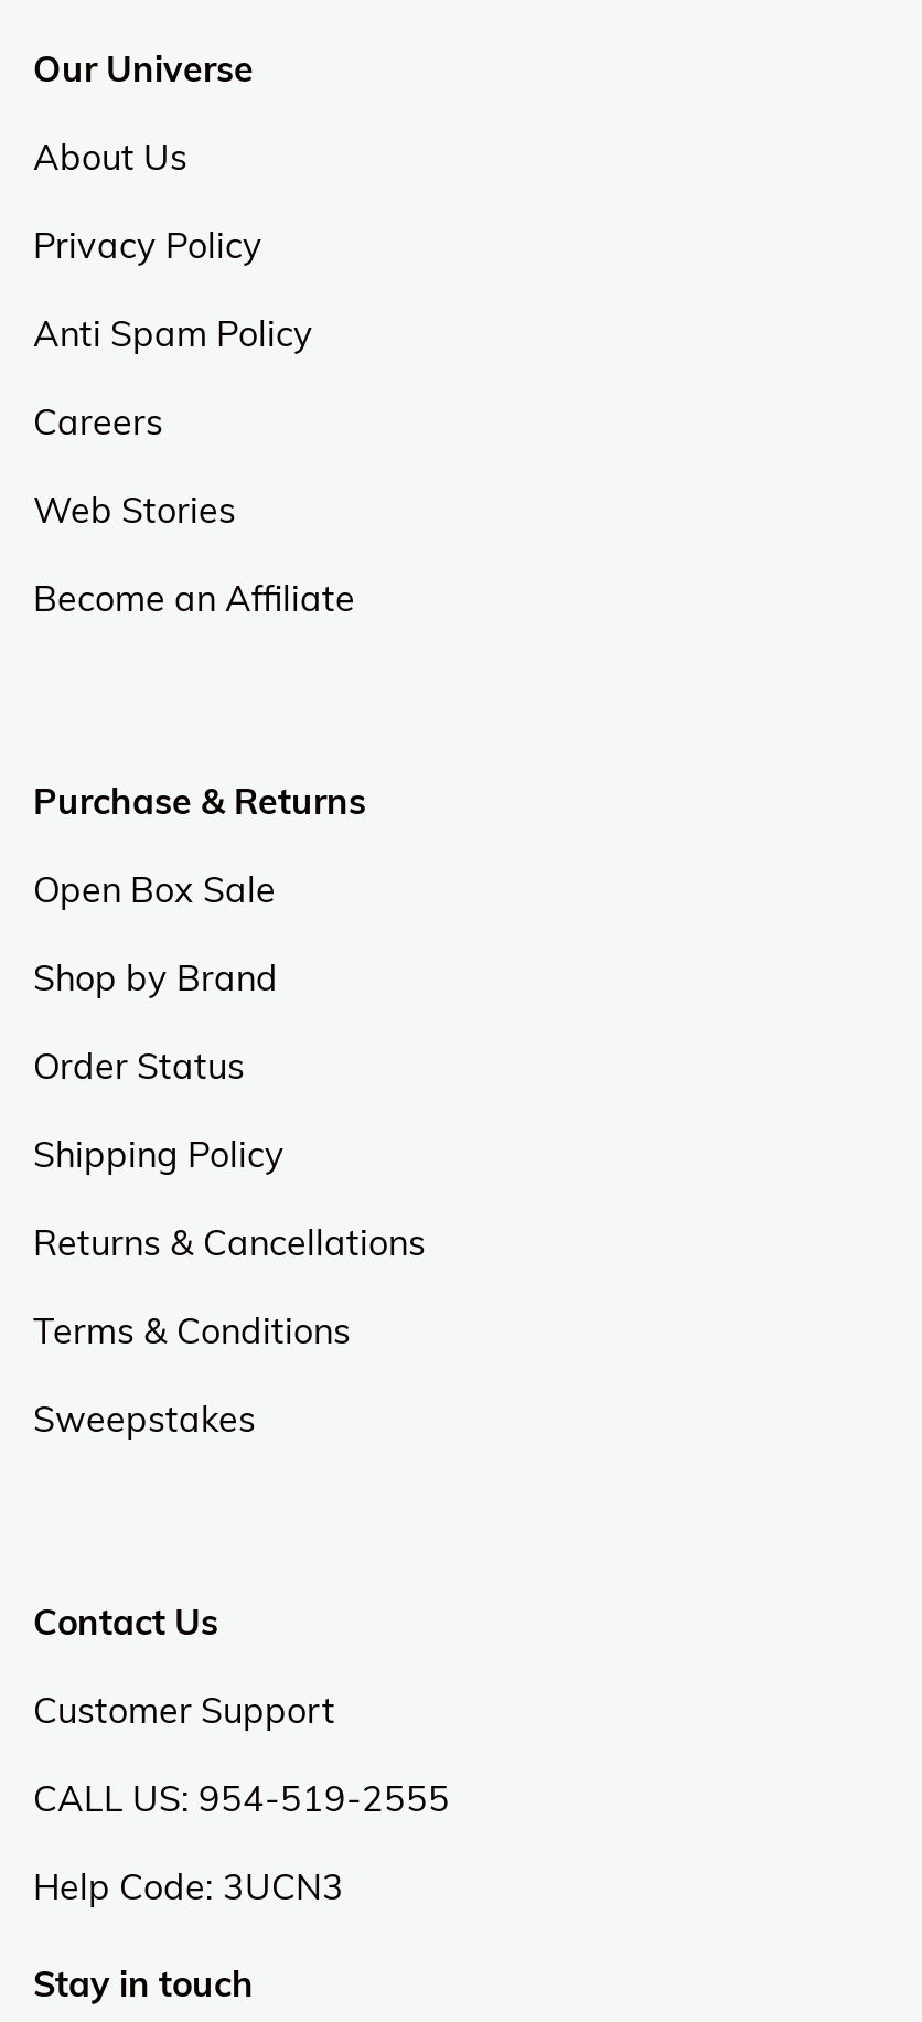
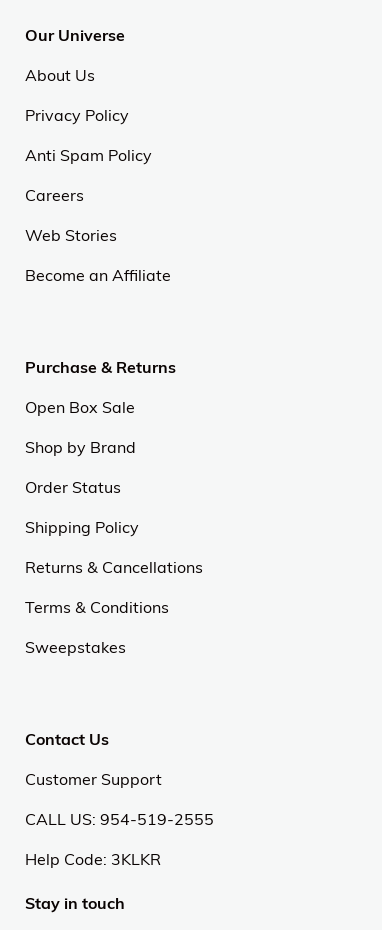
- Help Code: 3UCN3
+ Help Code: 3KLKR
